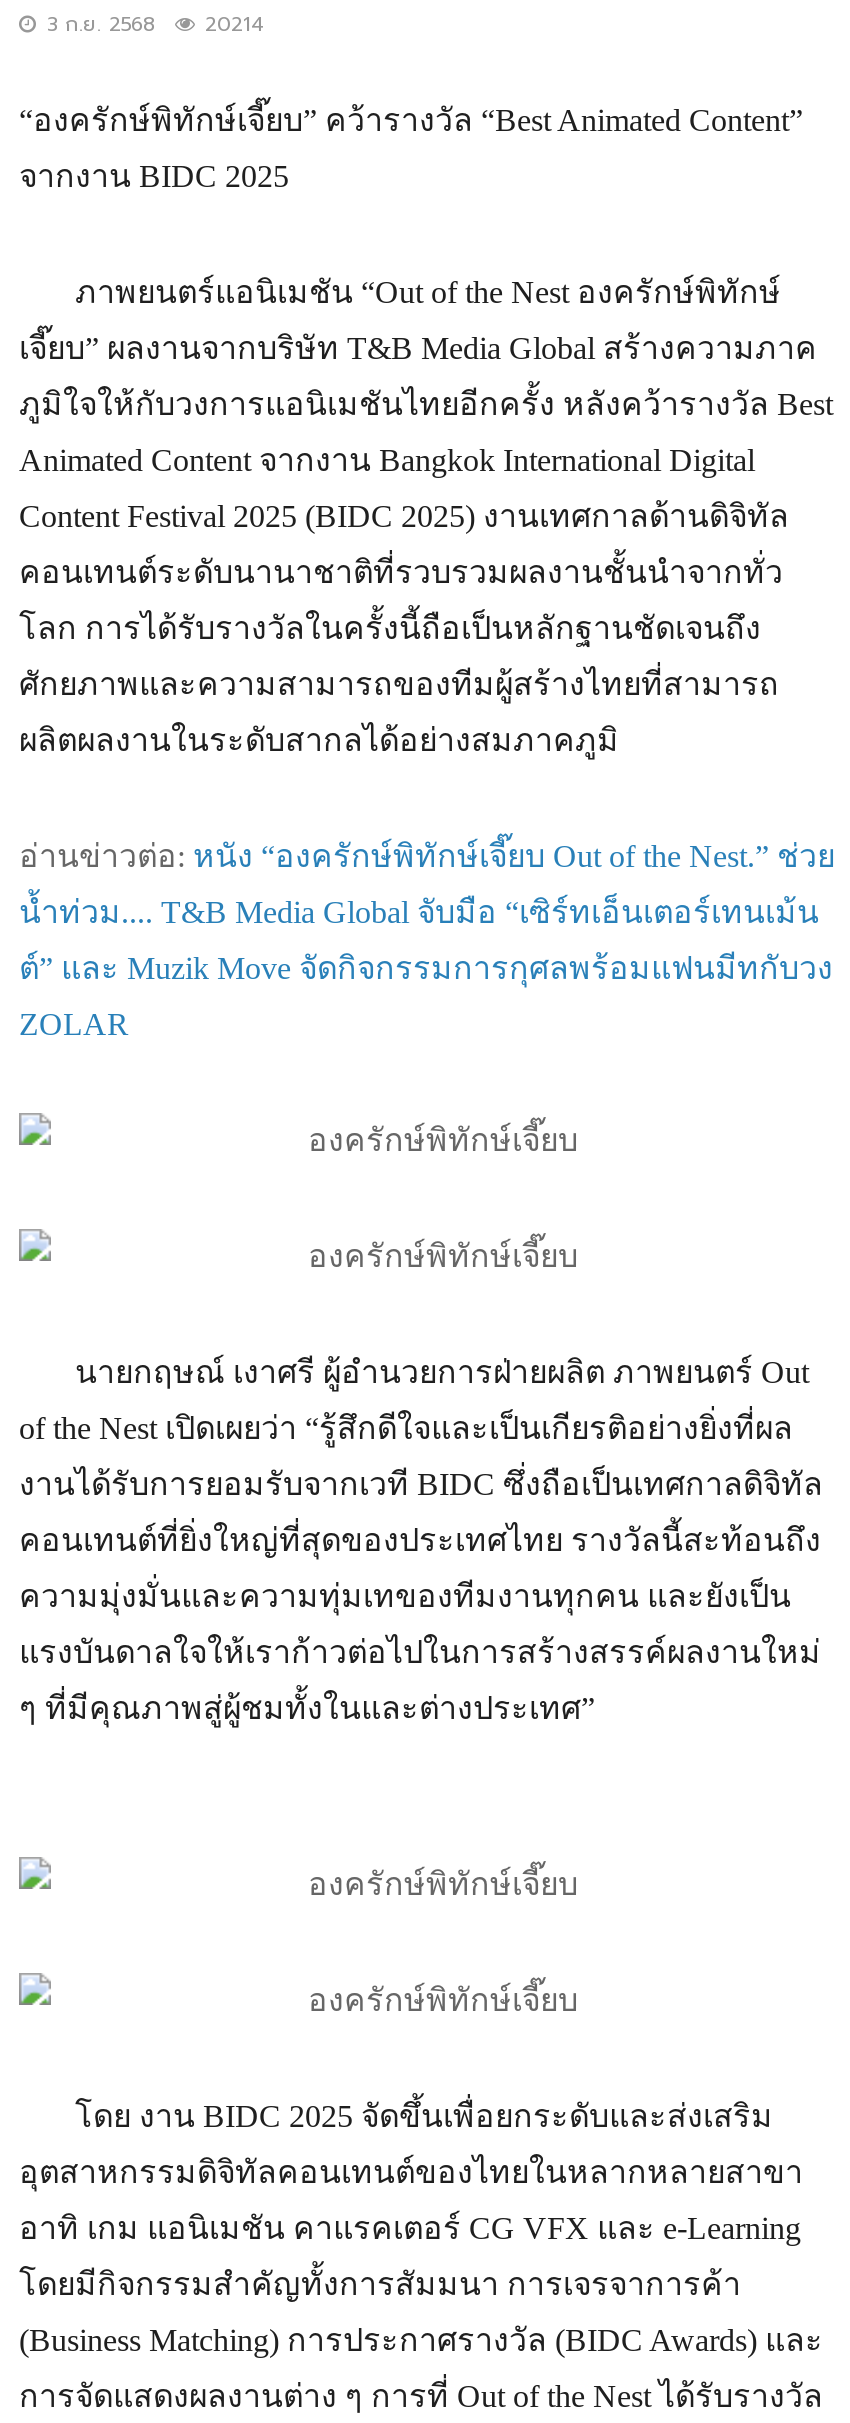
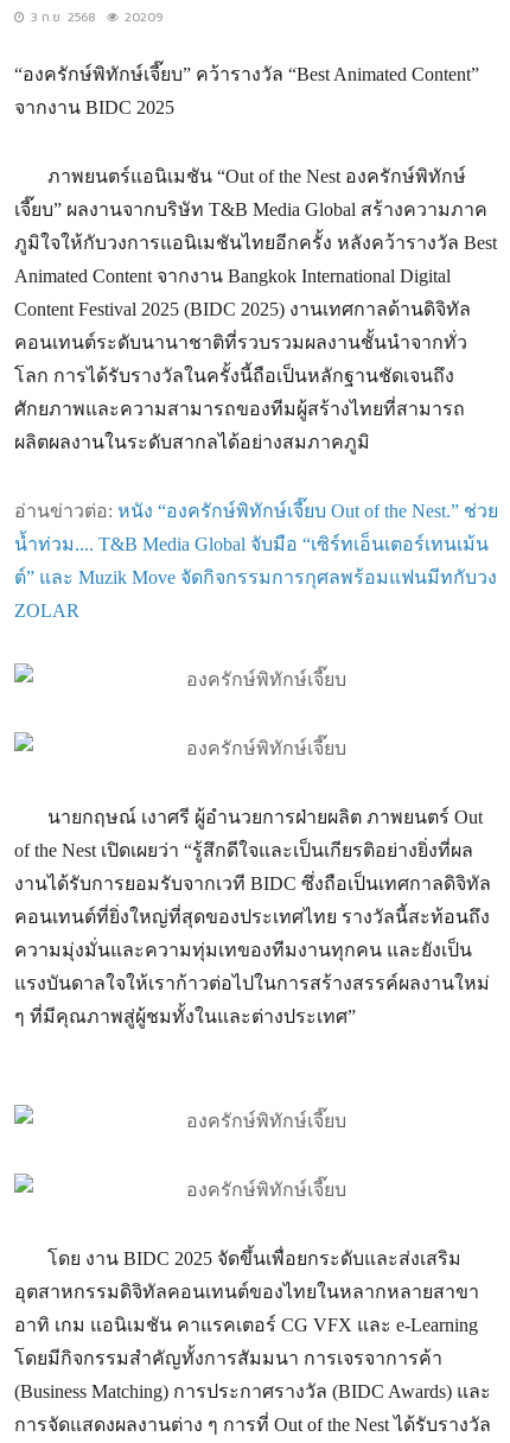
- 3 ก.ย. 2568 20214
+ 3 ก.ย. 2568 20209
